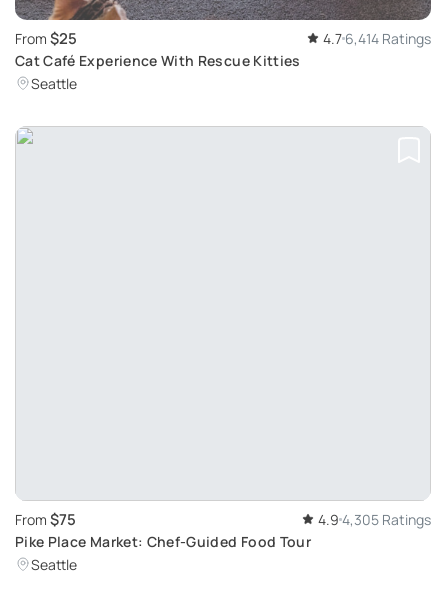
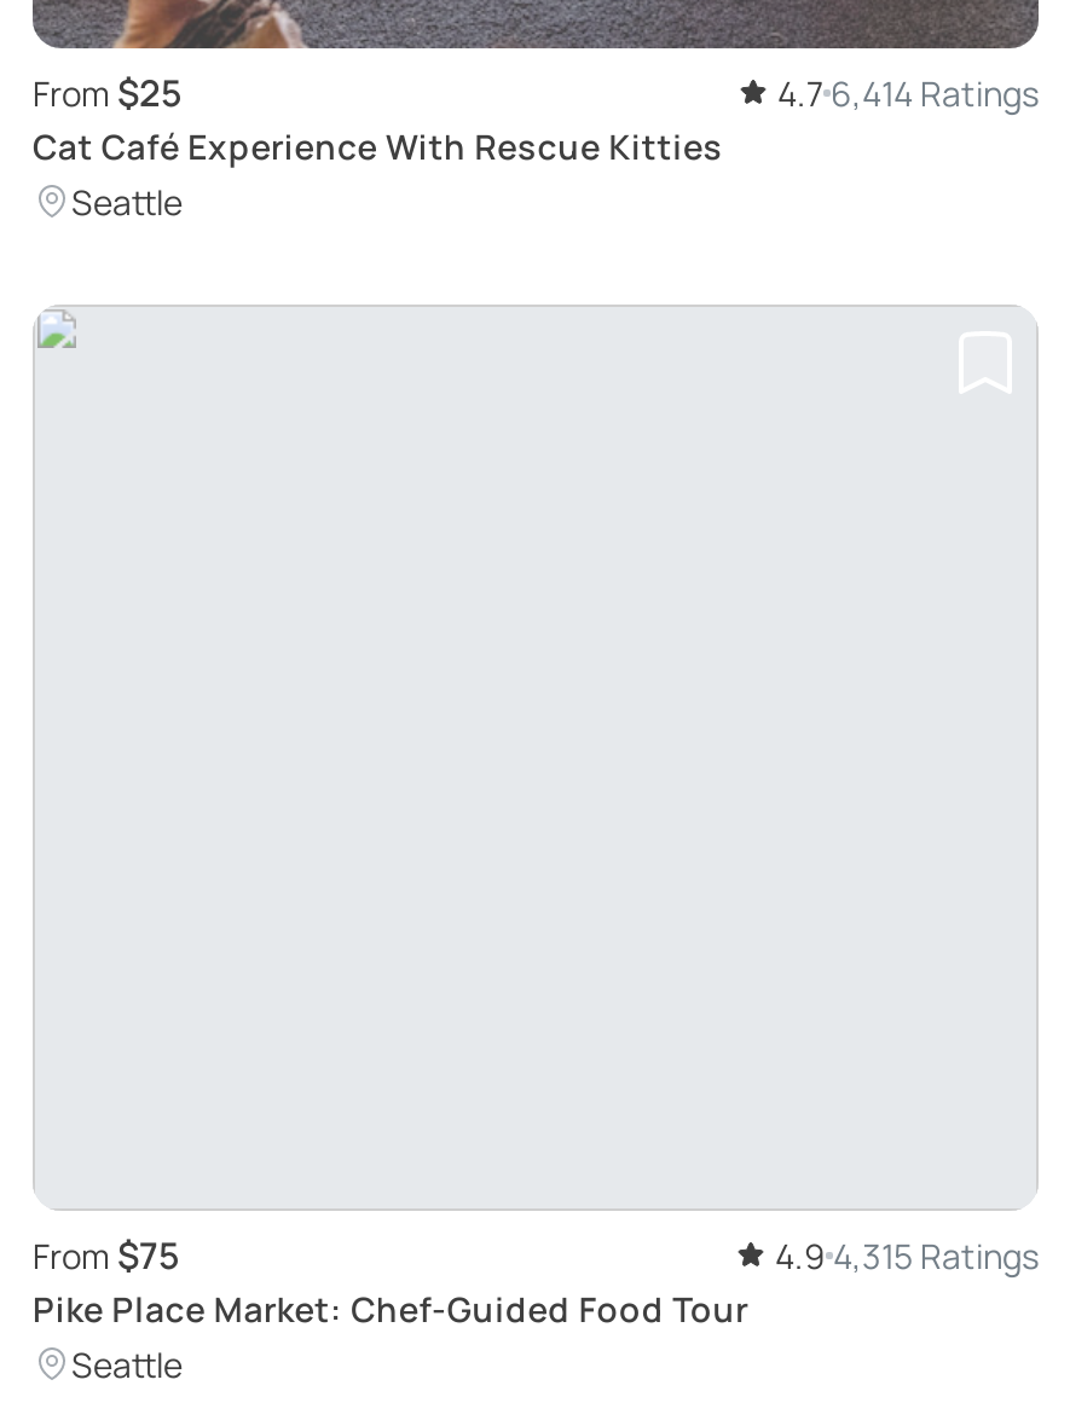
- 4.9 4,305 Ratings
+ 4.9 4,315 Ratings
